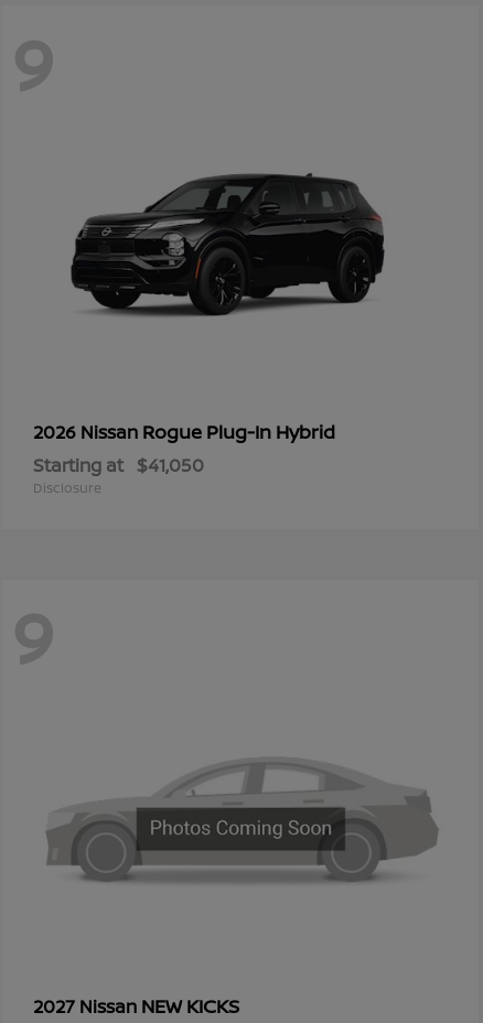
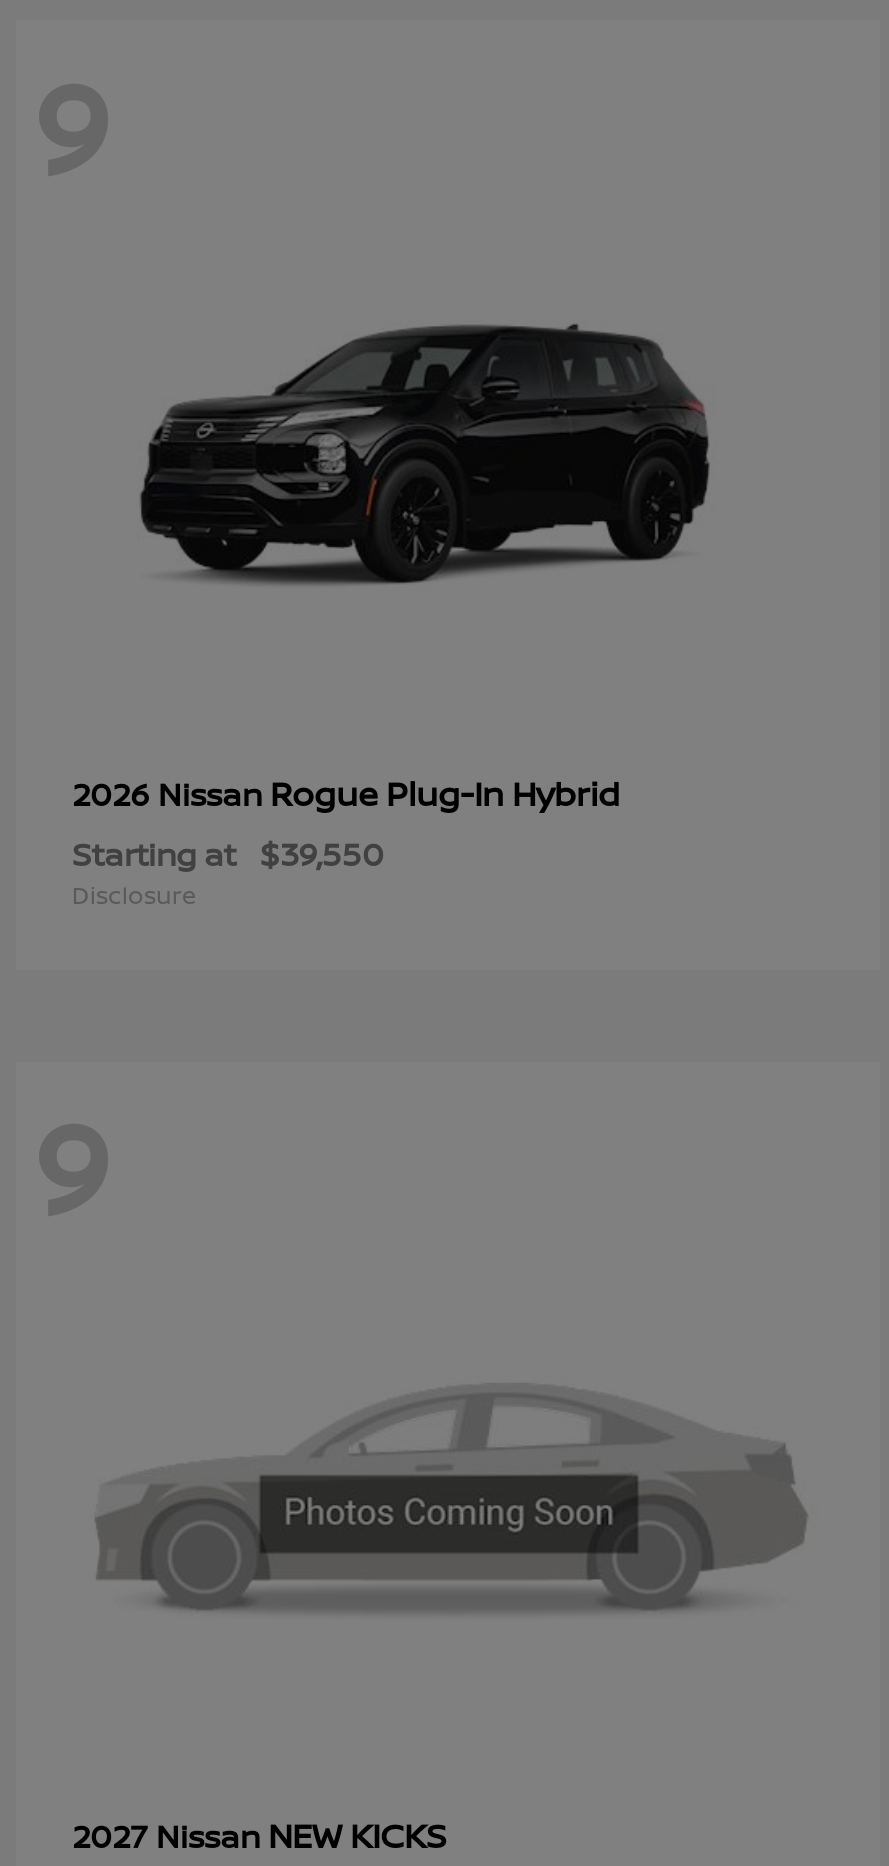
- Starting at $41,050
+ Starting at $39,550
